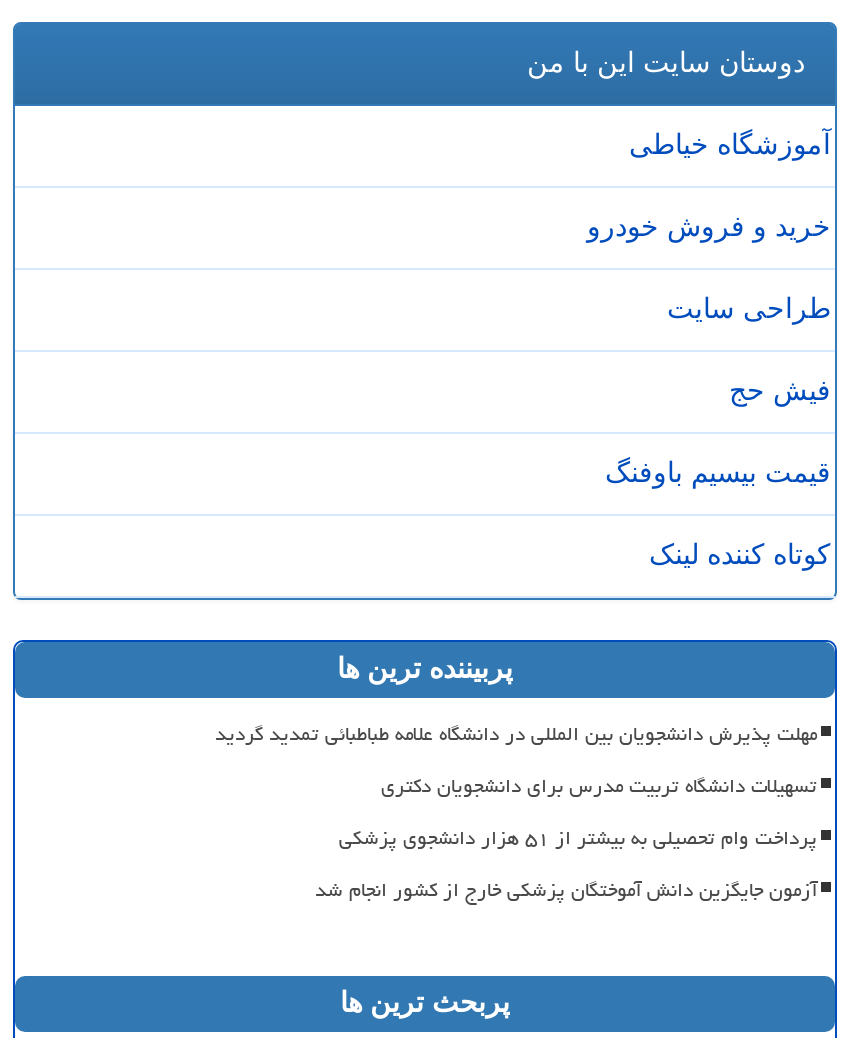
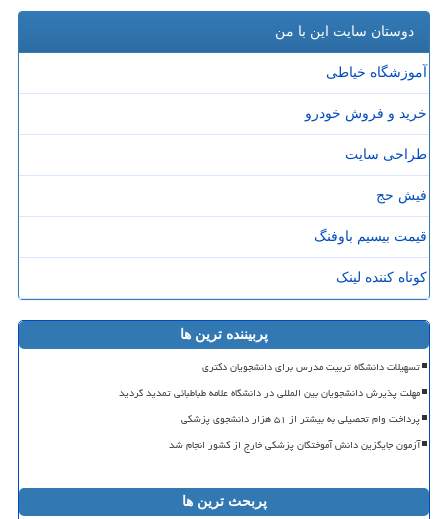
moved down: مهلت پذیرش دانشجویان بین المللی در دانشگاه علامه طباطبائی تمدید گردید

moved up: ﺗﺴﻬﻴﻼﺕ ﺩﺍﻧﺸﮕﺎﻩ ﺗﺮﺑﻴﺖ ﻣﺪﺭﺱ ﺑﺮﺍی ﺩﺍﻧﺸﺠﻮﯾﺎﻥ ﺩﮐﺘﺮی
